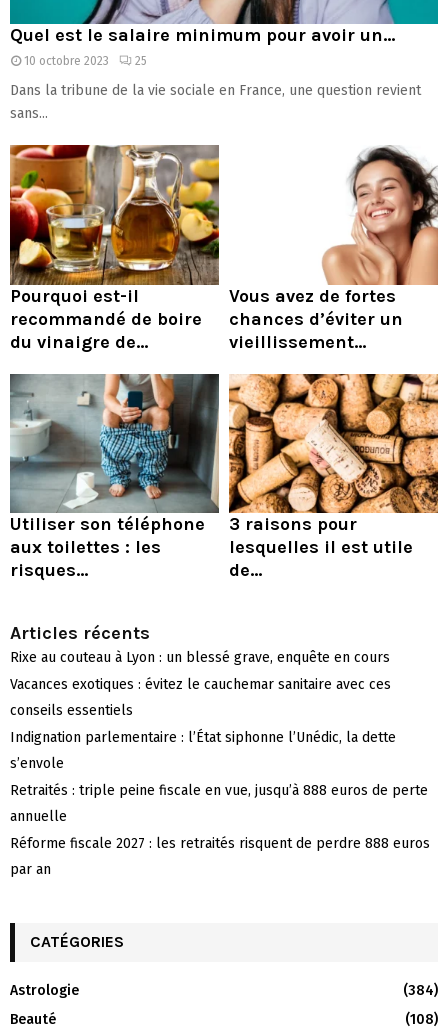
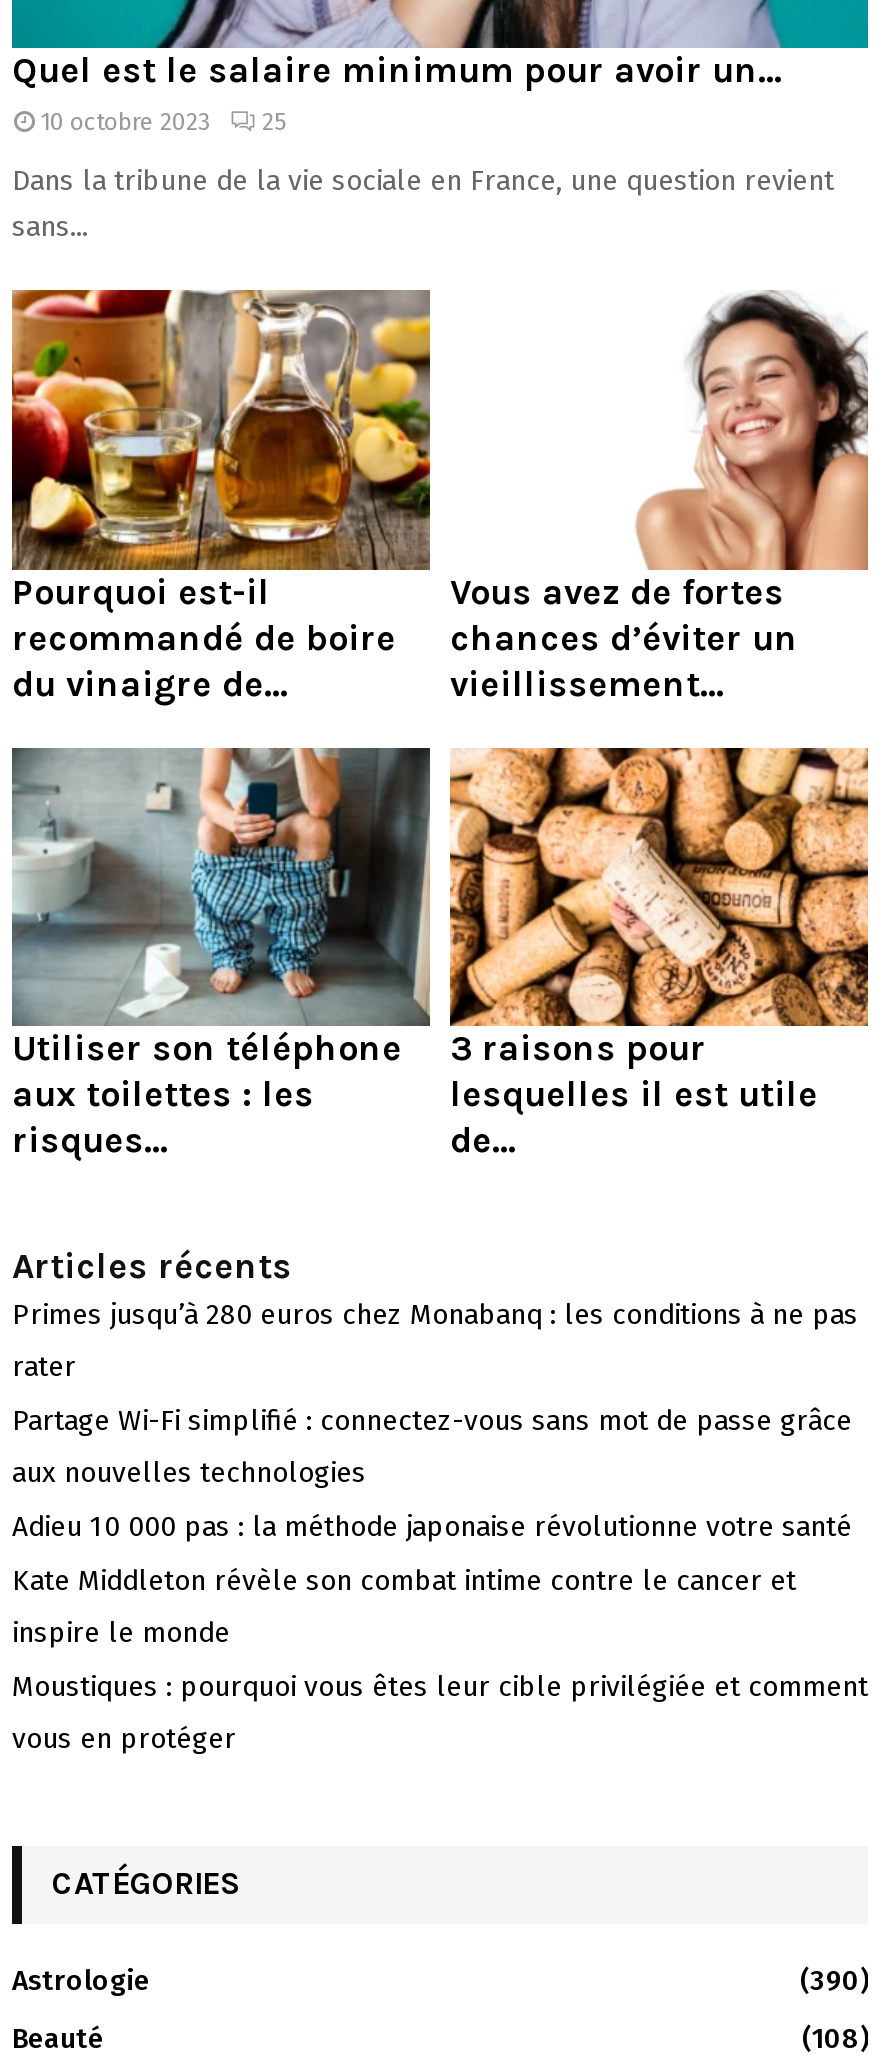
- Rixe au couteau à Lyon : un blessé grave, enquête en cours
+ Primes jusqu’à 280 euros chez Monabanq : les conditions à ne pas

- Vacances exotiques : évitez le cauchemar sanitaire avec ces
+ rater

- conseils essentiels
+ Partage Wi-Fi simplifié : connectez-vous sans mot de passe grâce

- Indignation parlementaire : l’État siphonne l’Unédic, la dette
+ aux nouvelles technologies

- s’envole
+ Adieu 10 000 pas : la méthode japonaise révolutionne votre santé

- Retraités : triple peine fiscale en vue, jusqu’à 888 euros de perte
+ Kate Middleton révèle son combat intime contre le cancer et

- annuelle
+ inspire le monde

- Réforme fiscale 2027 : les retraités risquent de perdre 888 euros
+ Moustiques : pourquoi vous êtes leur cible privilégiée et comment

- par an
+ vous en protéger

- (384)
+ (390)
